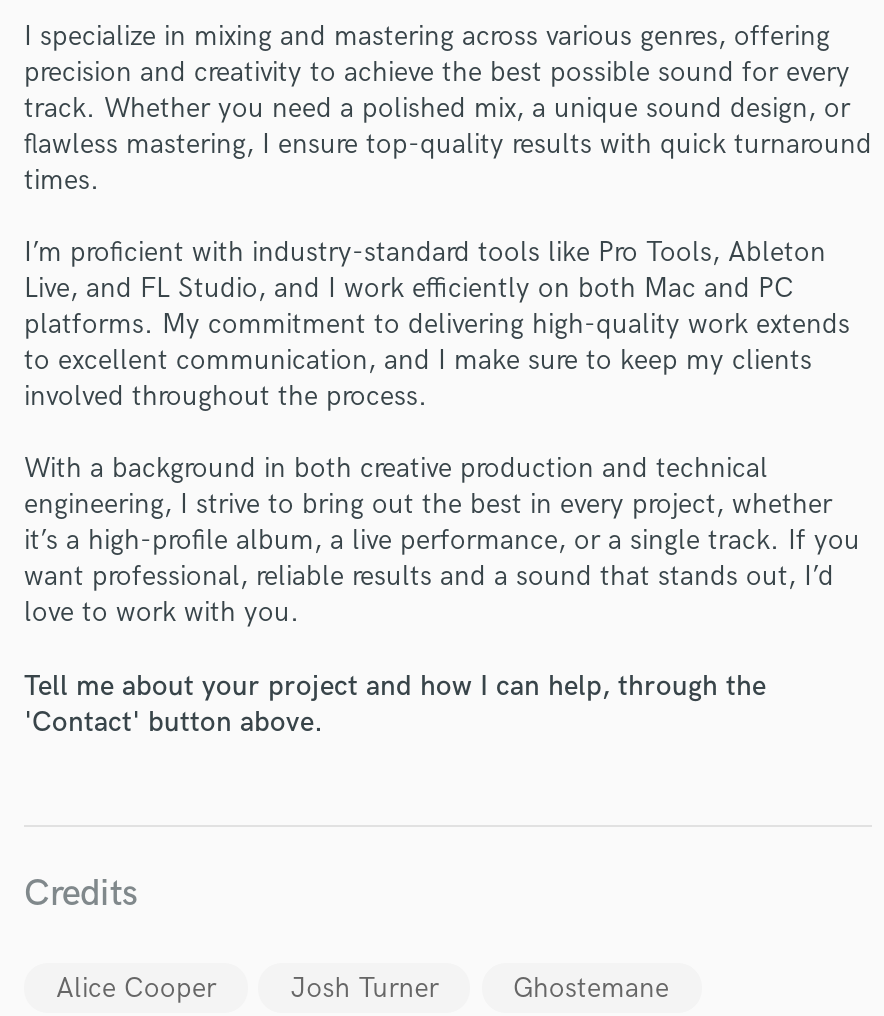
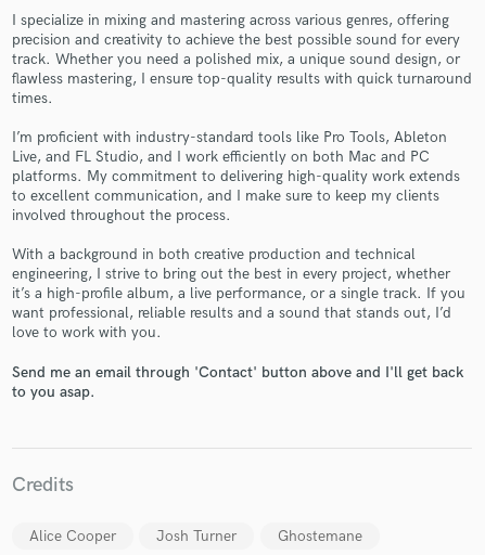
- Tell me about your project and how I can help, through the
- 'Contact' button above.
+ Send me an email through 'Contact' button above and I'll get back
+ to you asap.
